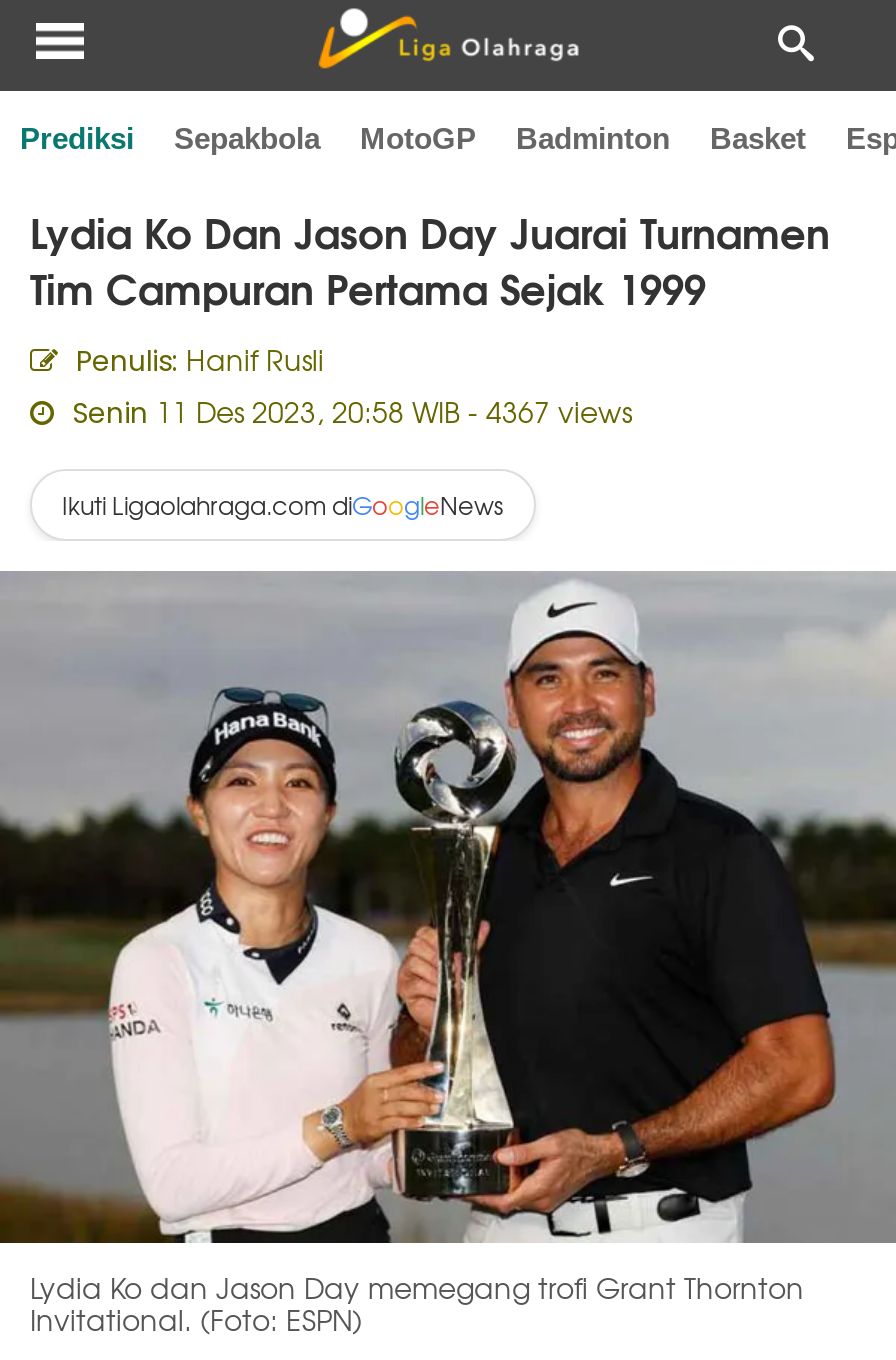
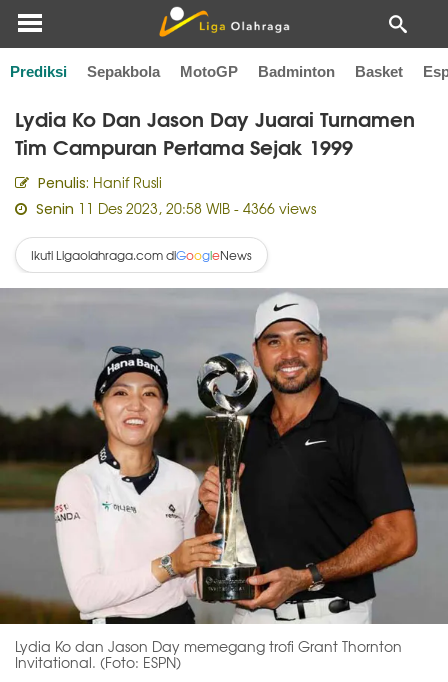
- Senin 11 Des 2023, 20:58 WIB - 4367 views
+ Senin 11 Des 2023, 20:58 WIB - 4366 views
